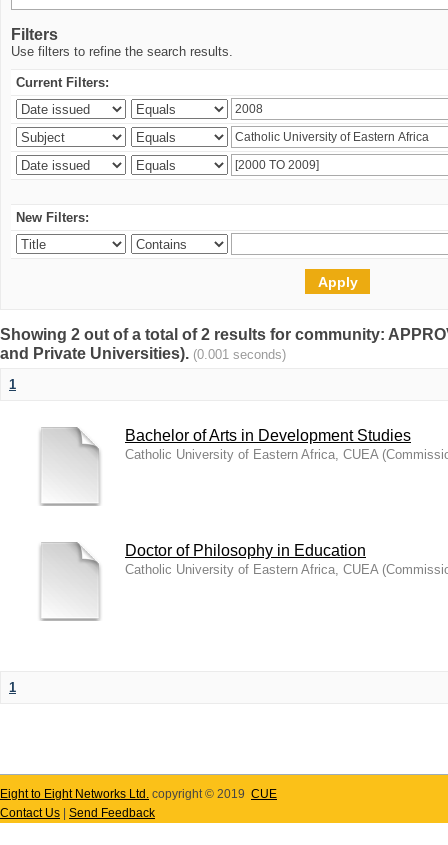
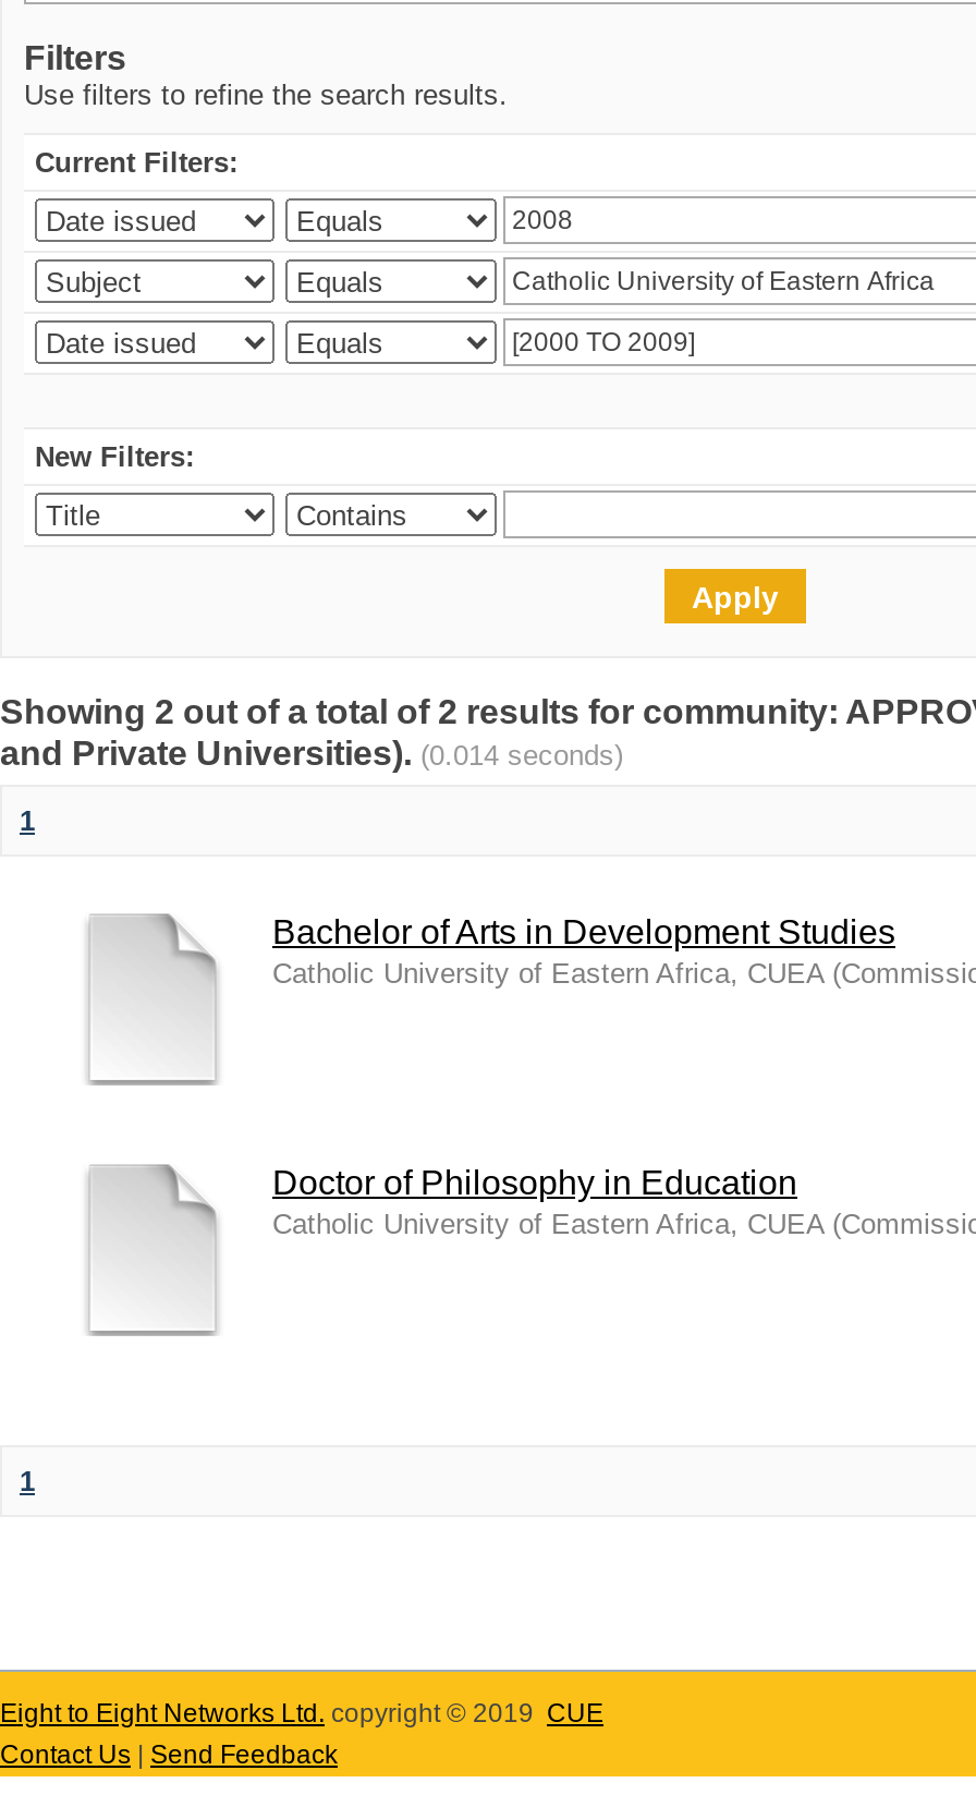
- and Private Universities). (0.001 seconds)
+ and Private Universities). (0.014 seconds)
